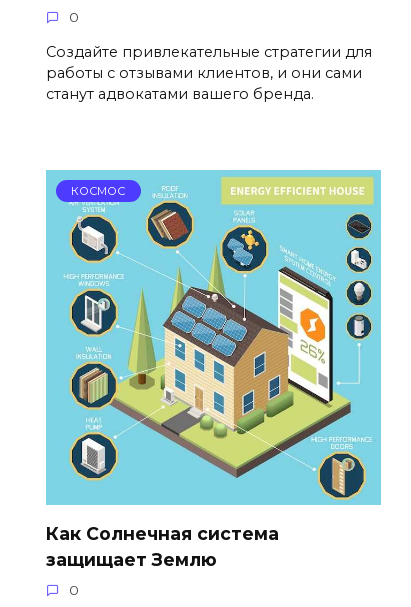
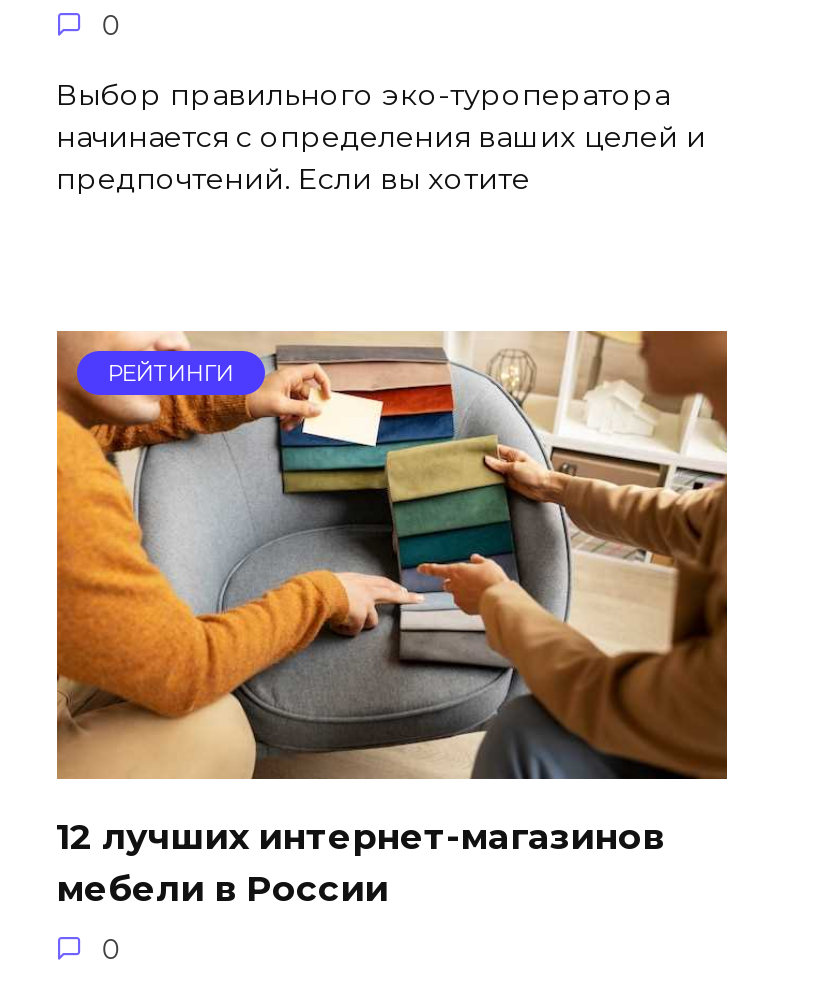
- Создайте привлекательные стратегии для
- работы с отзывами клиентов, и они сами
- станут адвокатами вашего бренда.
+ Выбор правильного эко-туроператора
+ начинается с определения ваших целей и
+ предпочтений. Если вы хотите

- КОСМОС
+ РЕЙТИНГИ

- [image]
- Как Солнечная система
- защищает Землю
+ [image]
+ 12 лучших интернет-магазинов
+ мебели в России
